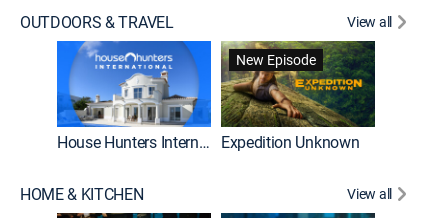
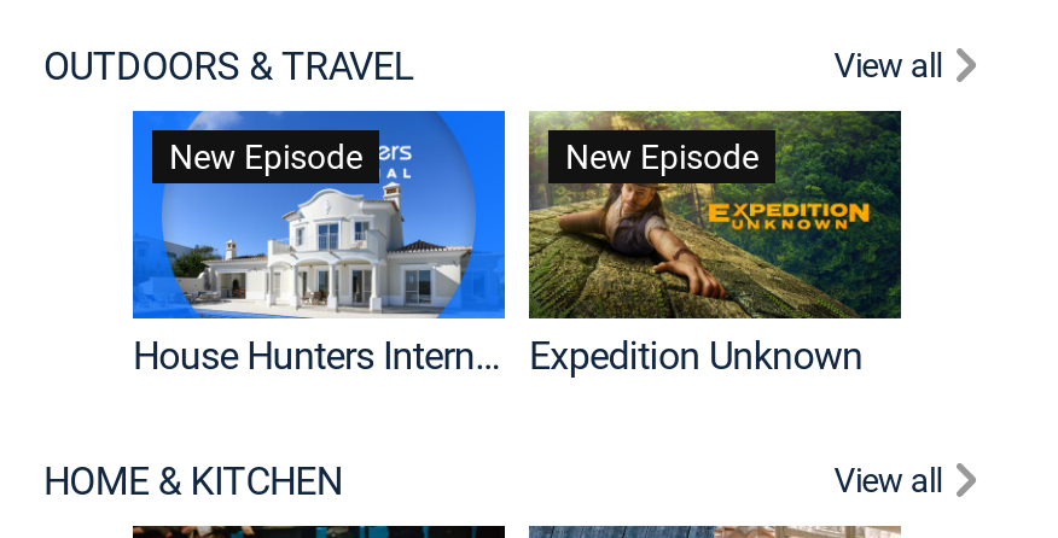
+ New Episode
